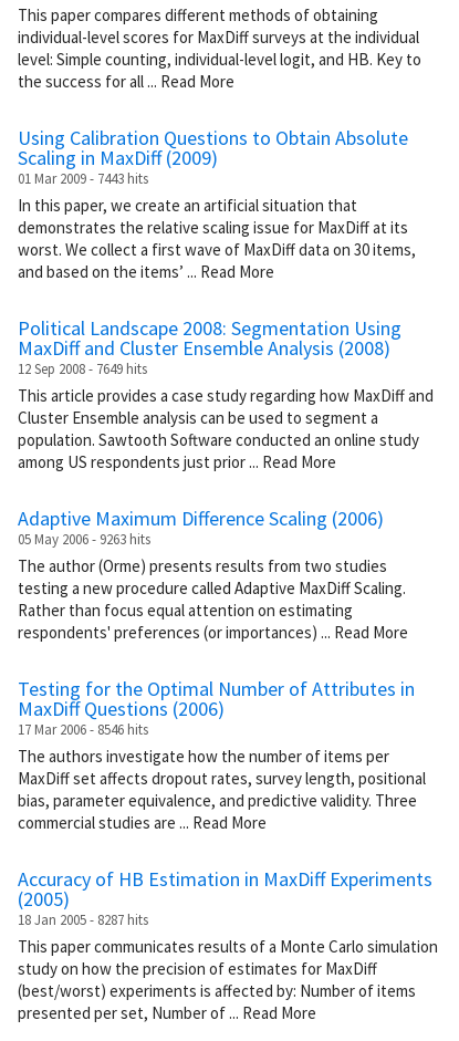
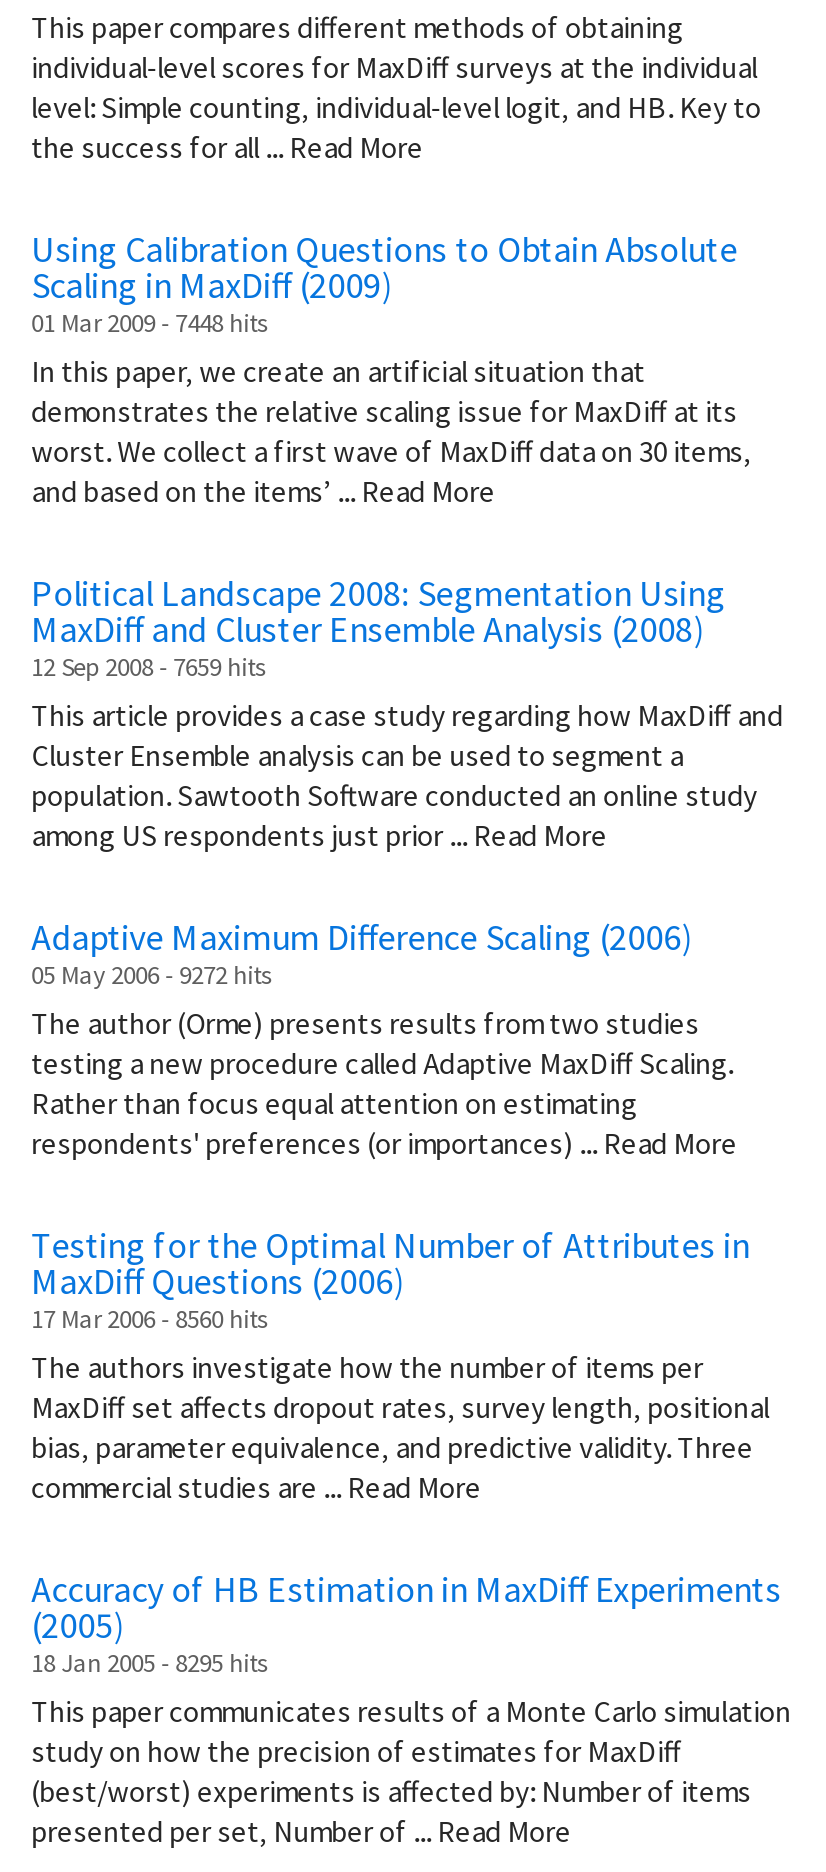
- 01 Mar 2009 - 7443 hits
+ 01 Mar 2009 - 7448 hits

- 12 Sep 2008 - 7649 hits
+ 12 Sep 2008 - 7659 hits

- 05 May 2006 - 9263 hits
+ 05 May 2006 - 9272 hits

- 17 Mar 2006 - 8546 hits
+ 17 Mar 2006 - 8560 hits

- 18 Jan 2005 - 8287 hits
+ 18 Jan 2005 - 8295 hits
